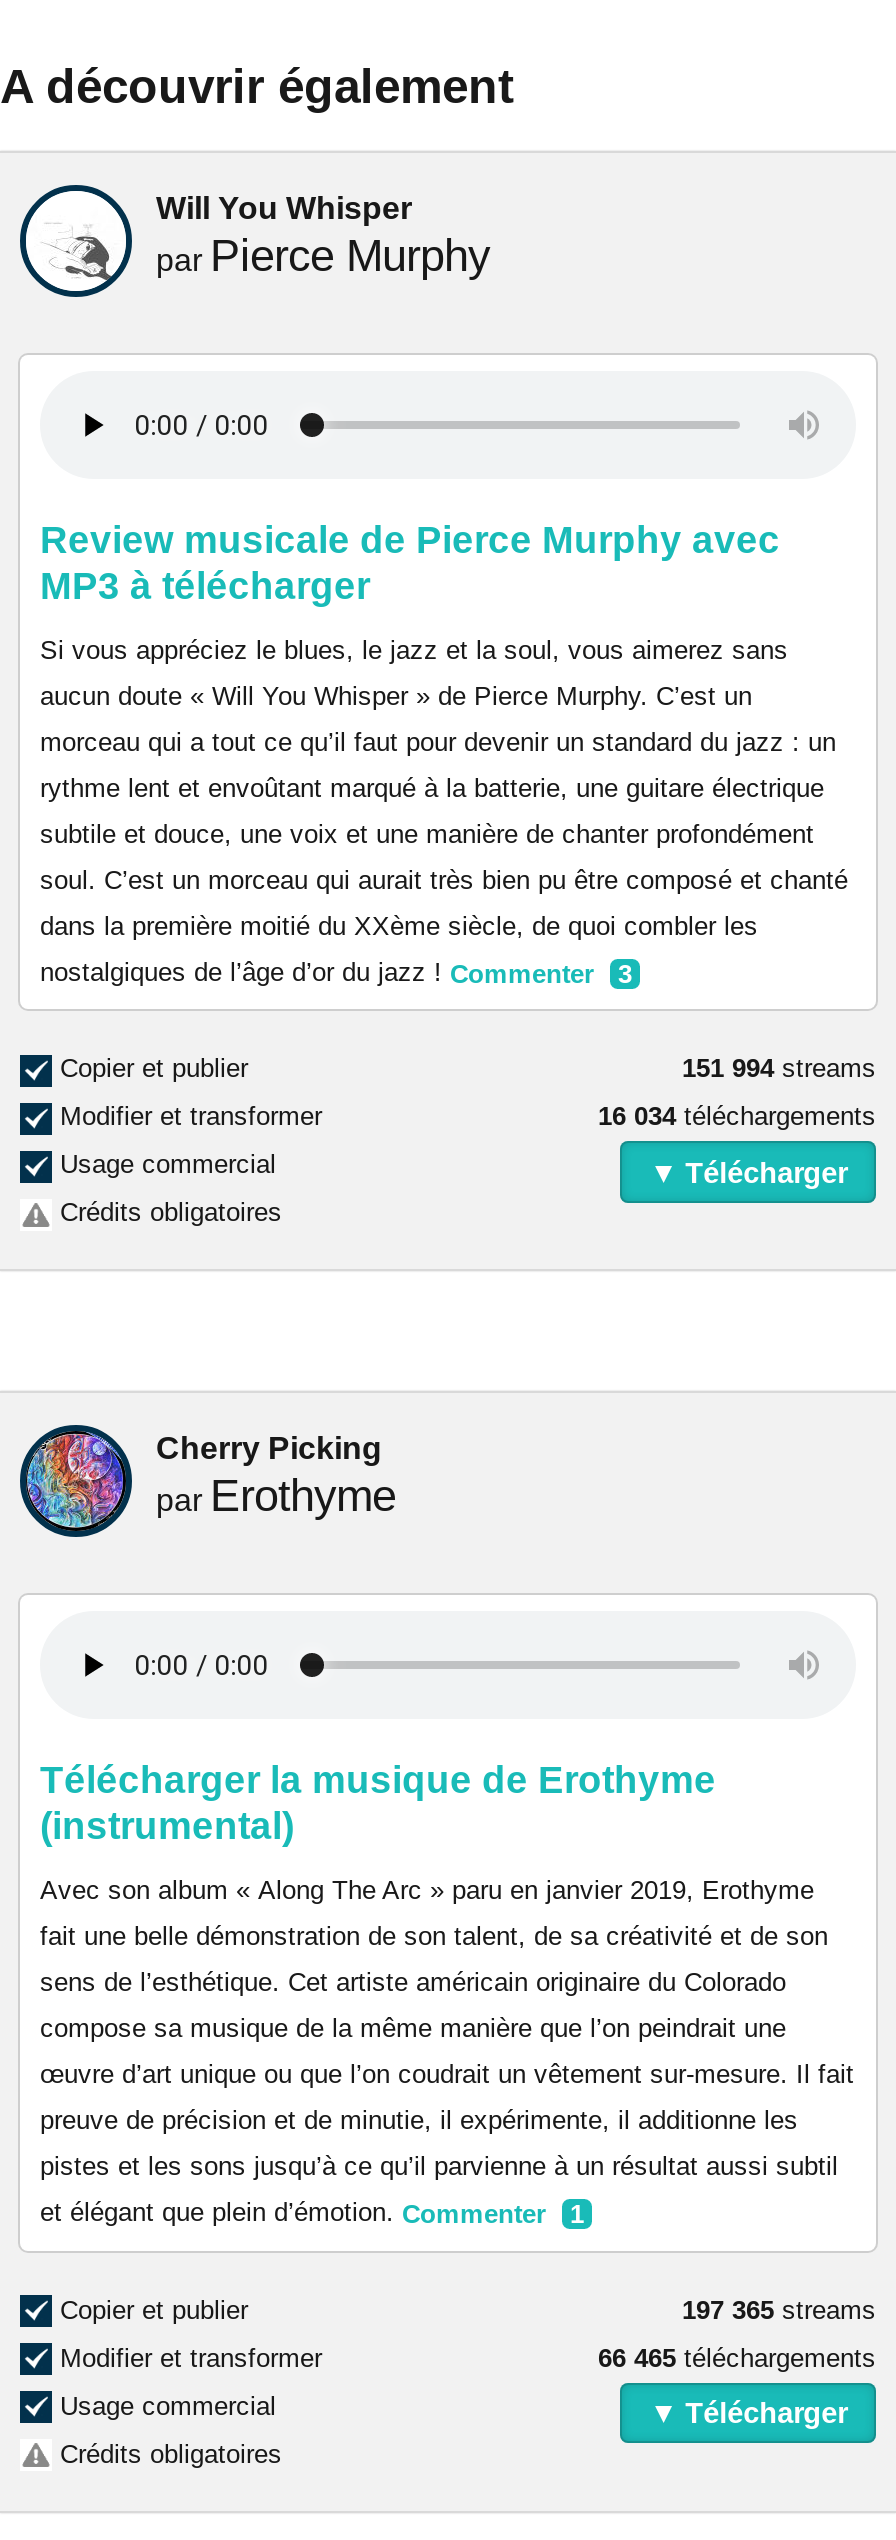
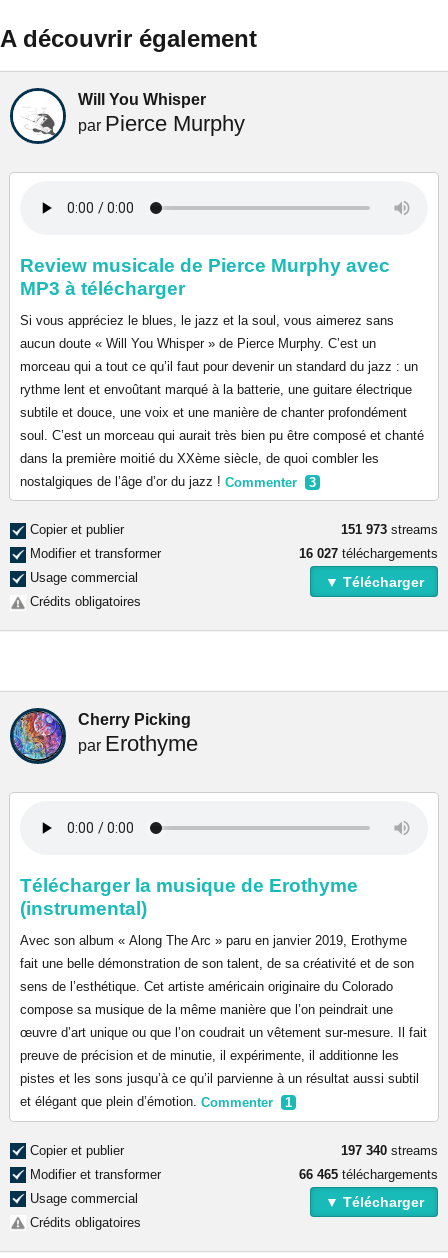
- 151 994 streams
+ 151 973 streams

- 16 034 téléchargements
+ 16 027 téléchargements

- 197 365 streams
+ 197 340 streams
